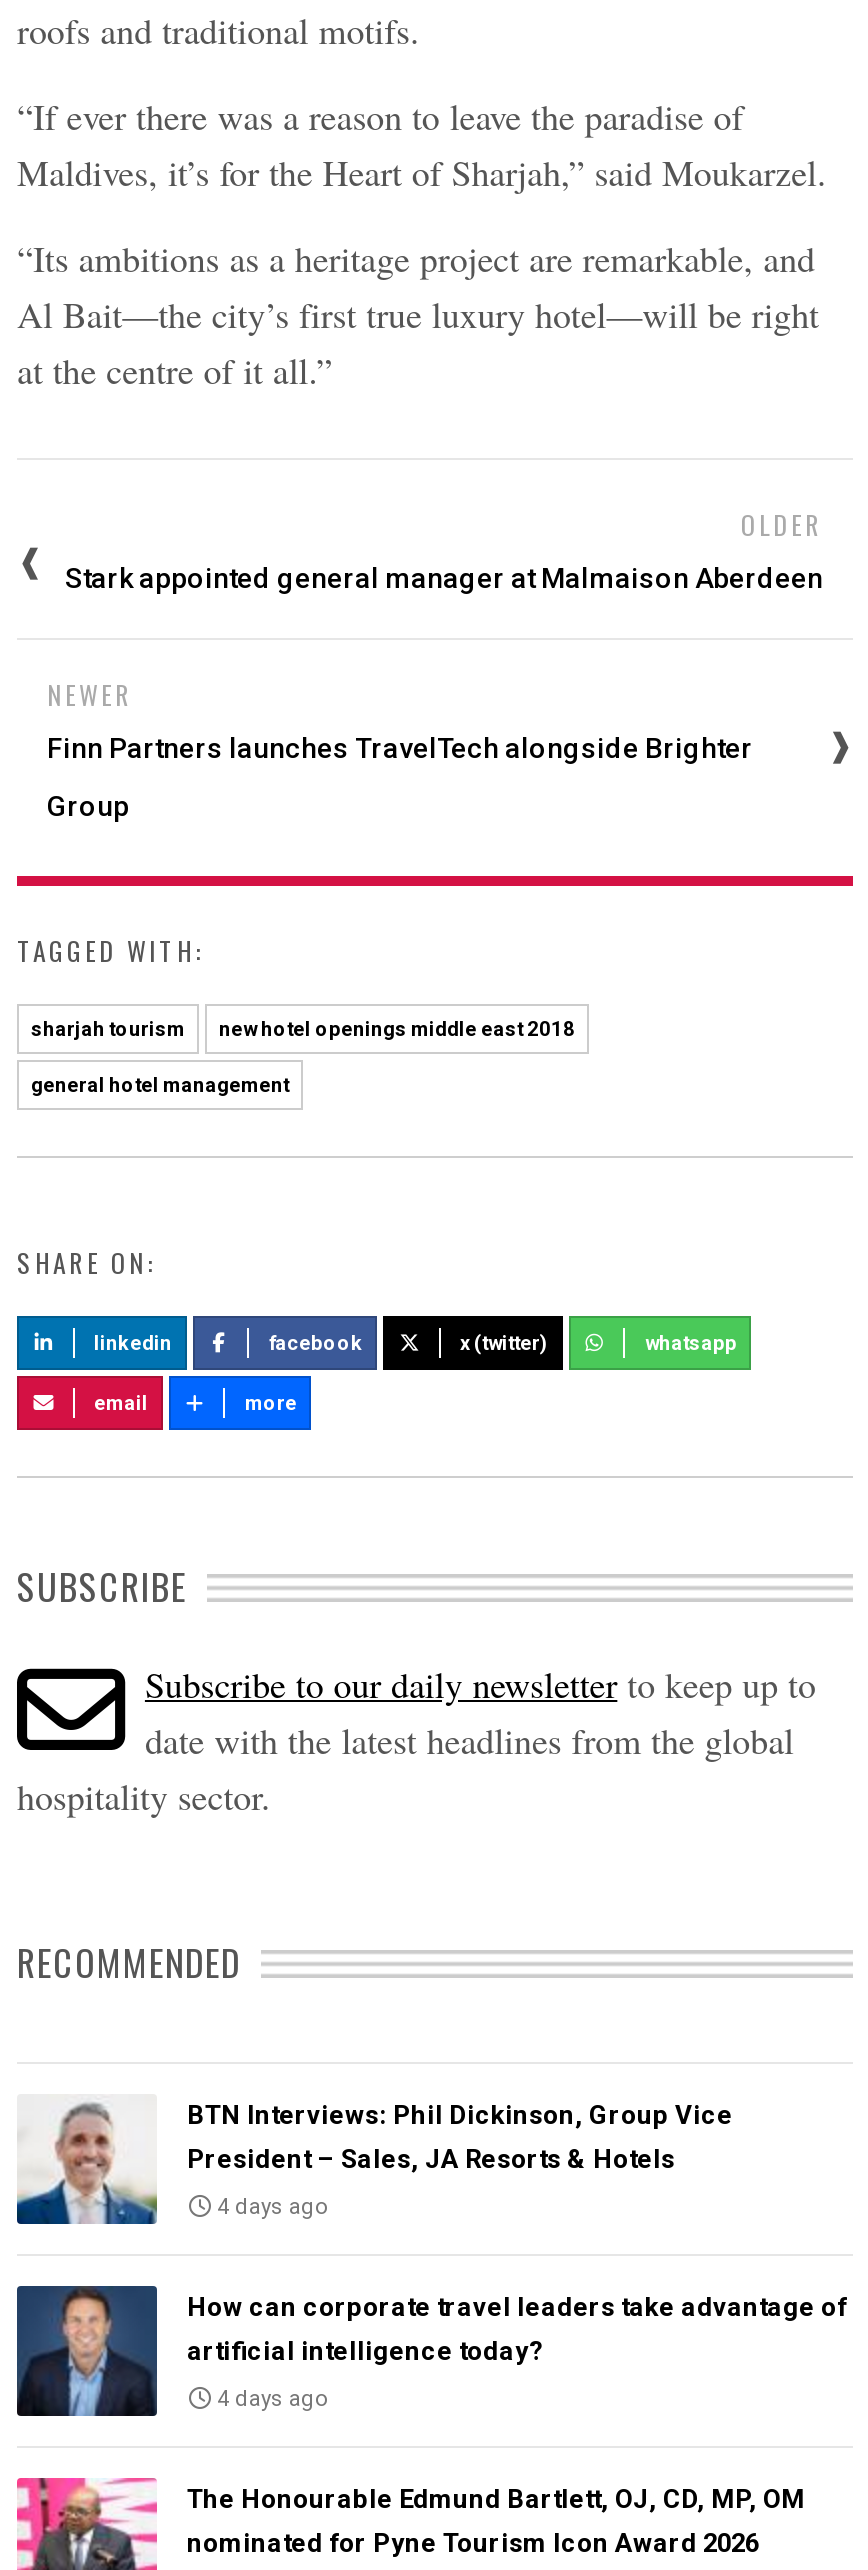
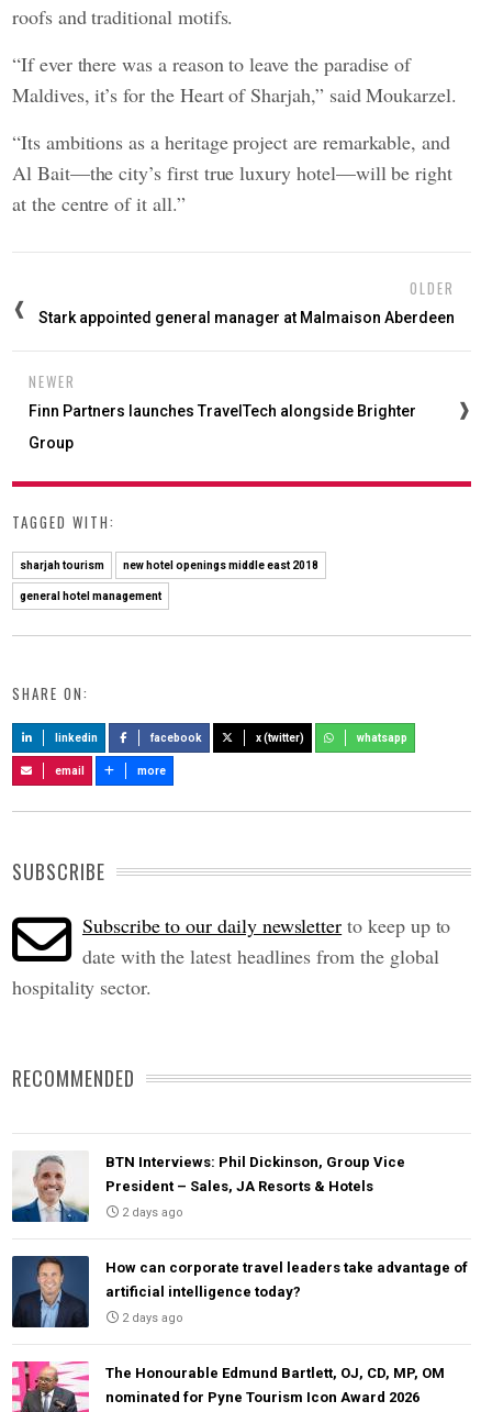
- 4 days ago
+ 2 days ago

- 4 days ago
+ 2 days ago
